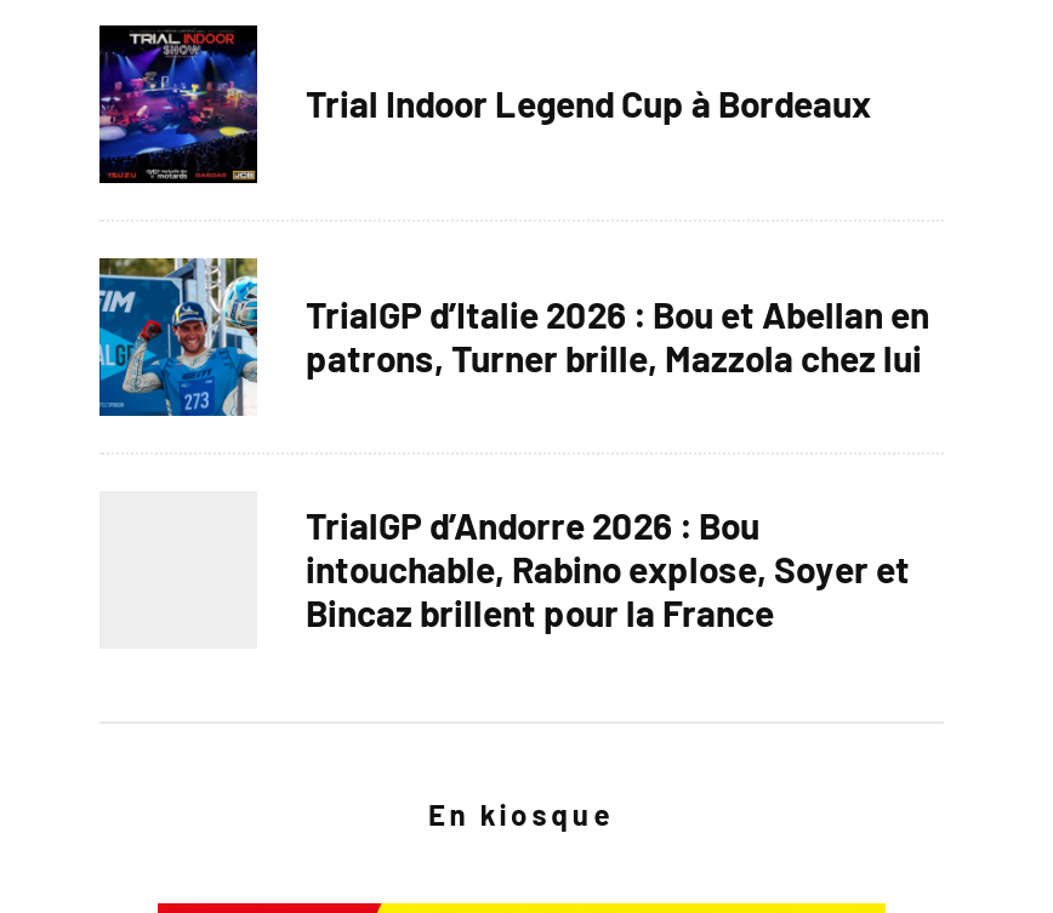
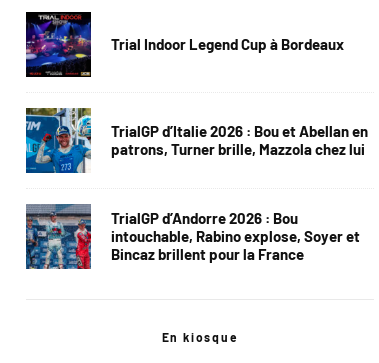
+ [image]
